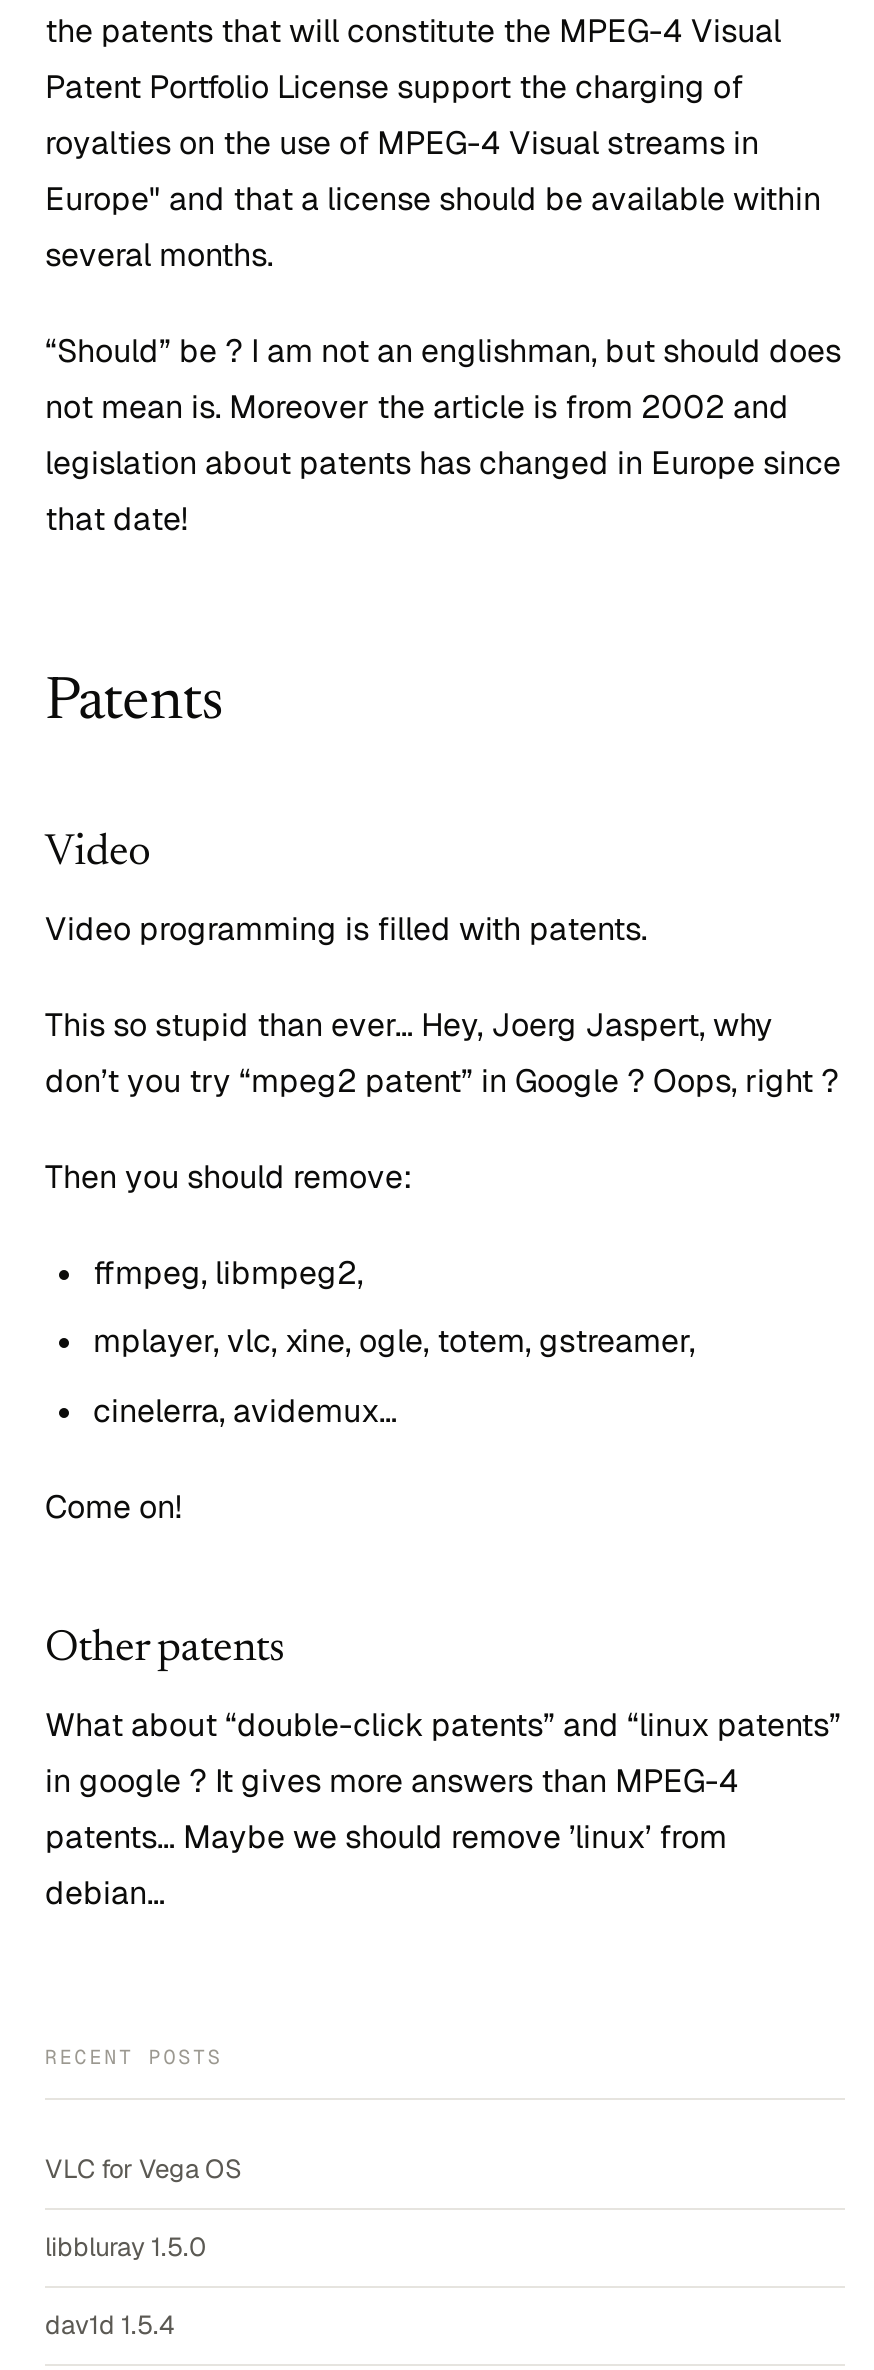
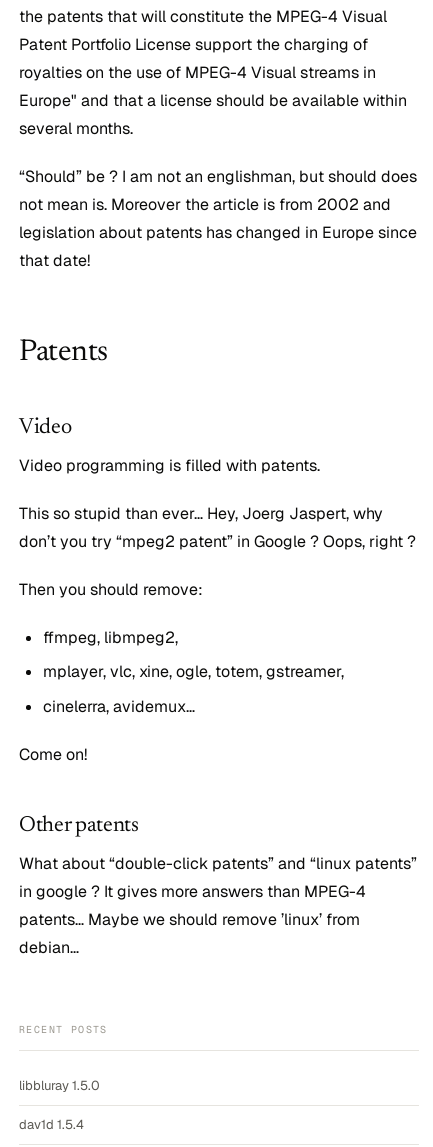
- VLC for Vega OS
